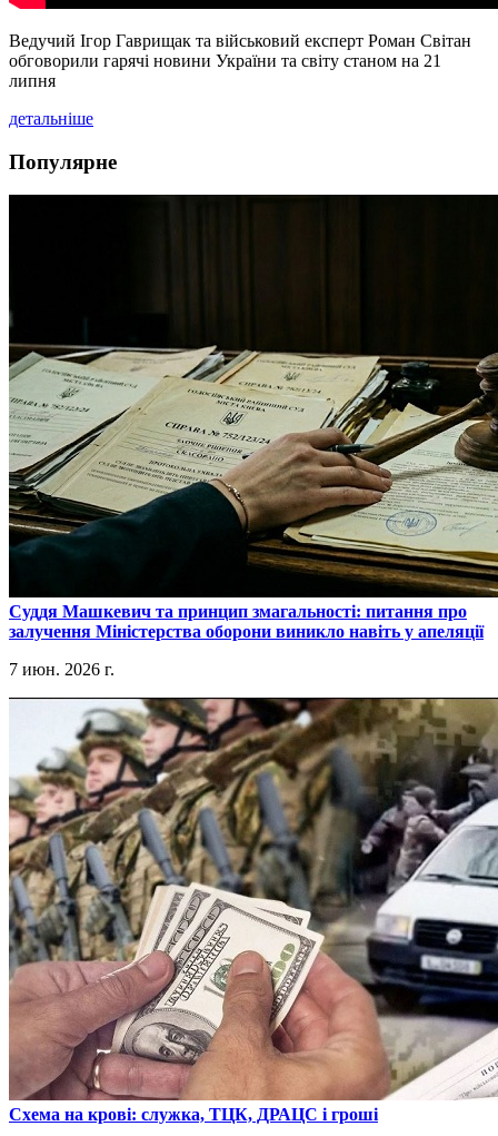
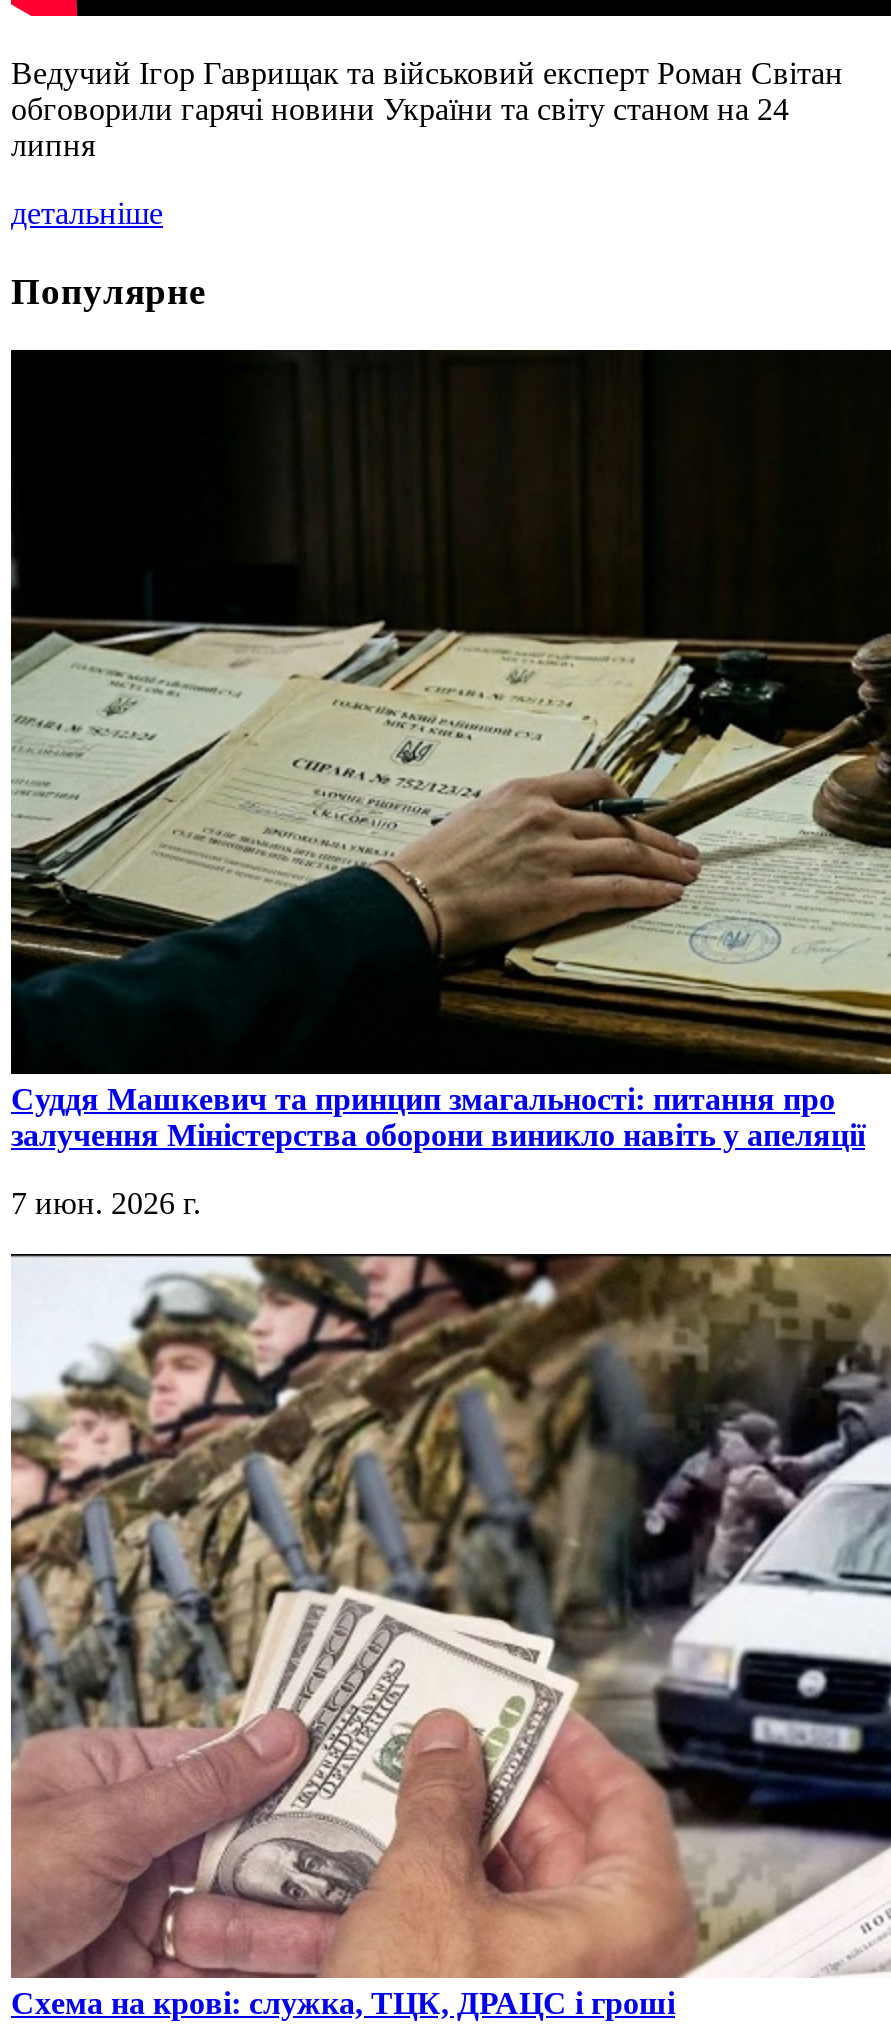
- обговорили гарячі новини України та світу станом на 21
+ обговорили гарячі новини України та світу станом на 24
